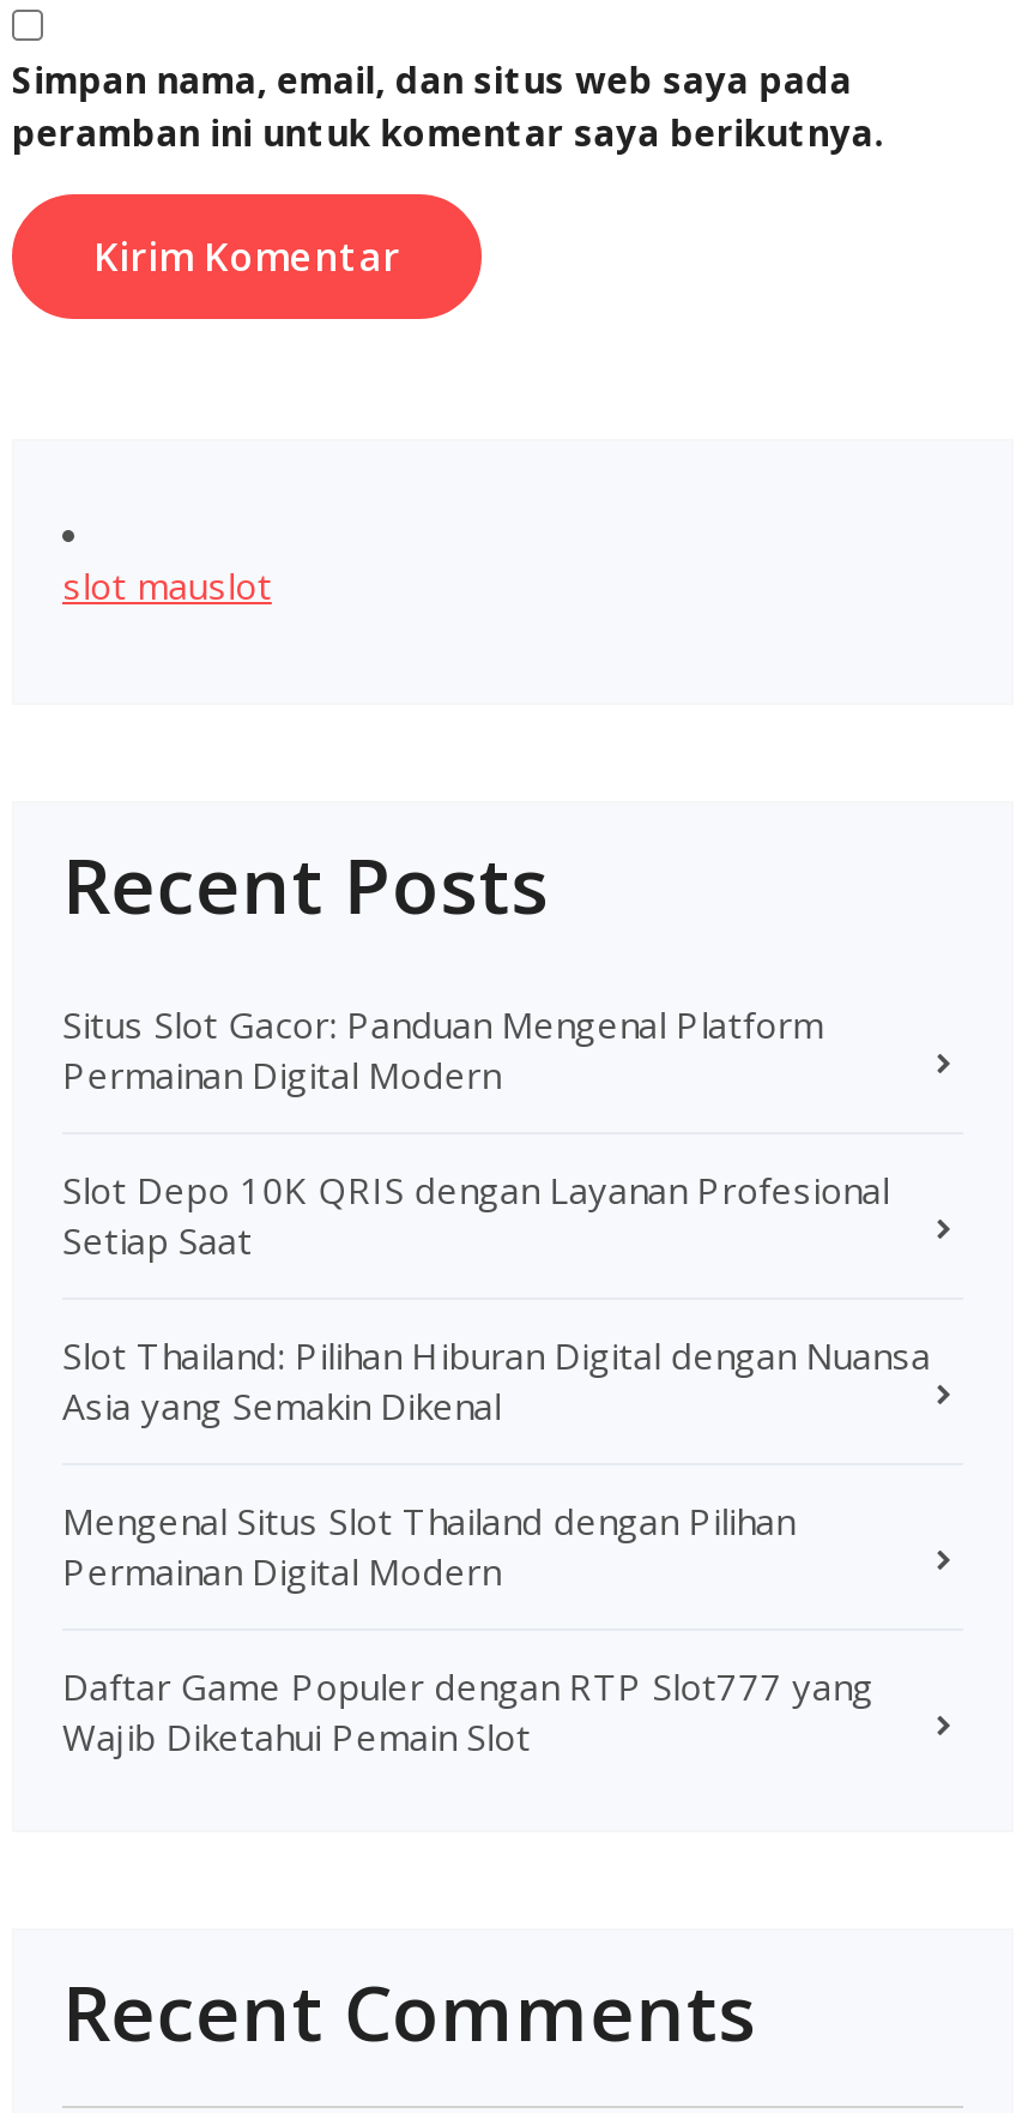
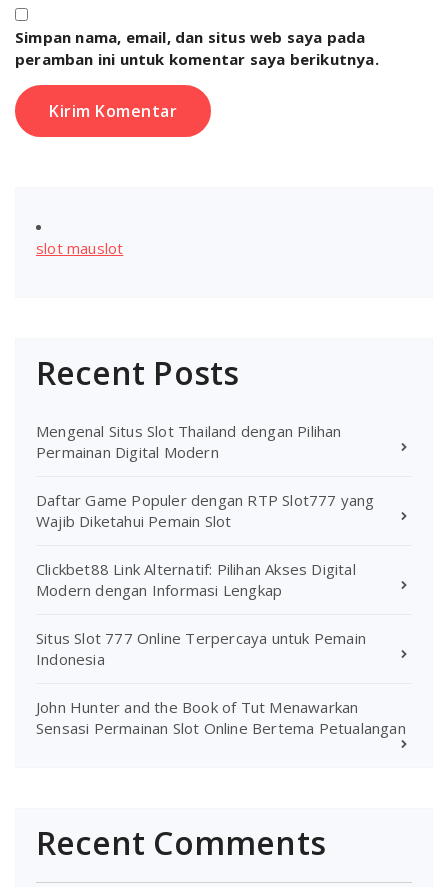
- Situs Slot Gacor: Panduan Mengenal Platform
- Permainan Digital Modern
- Slot Depo 10K QRIS dengan Layanan Profesional
- Setiap Saat
- Slot Thailand: Pilihan Hiburan Digital dengan Nuansa
- Asia yang Semakin Dikenal

moved up: Mengenal Situs Slot Thailand dengan Pilihan | Permainan Digital Modern | Daftar Game Populer dengan RTP Slot777 yang | Wajib Diketahui Pemain Slot

+ Clickbet88 Link Alternatif: Pilihan Akses Digital
+ Modern dengan Informasi Lengkap
+ Situs Slot 777 Online Terpercaya untuk Pemain
+ Indonesia
+ John Hunter and the Book of Tut Menawarkan
+ Sensasi Permainan Slot Online Bertema Petualangan
